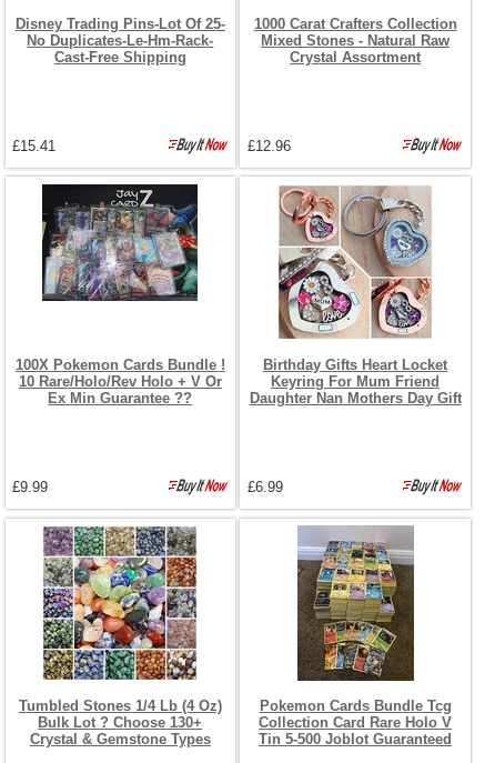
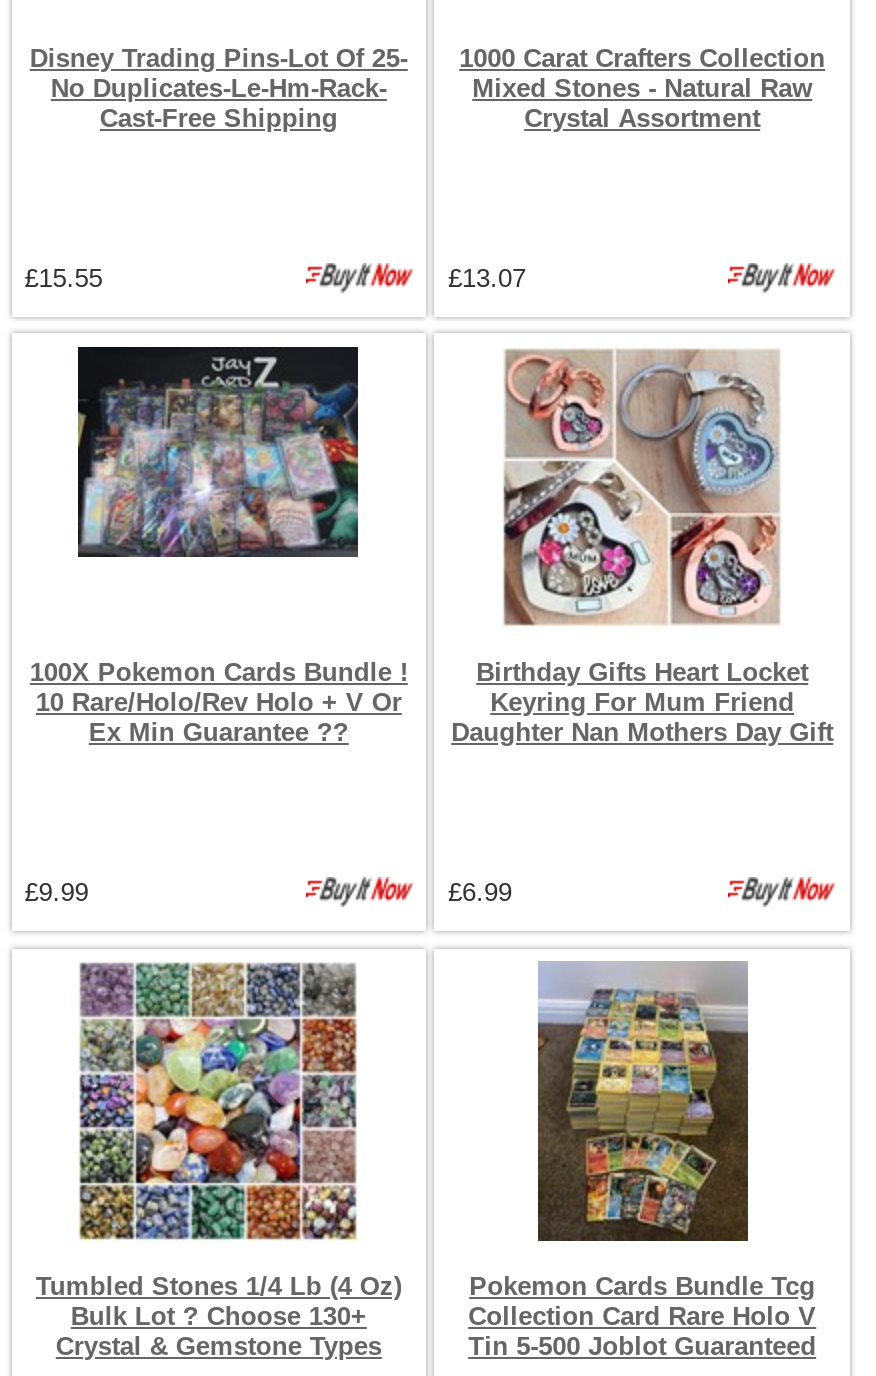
- £15.41
+ £15.55

- £12.96
+ £13.07
